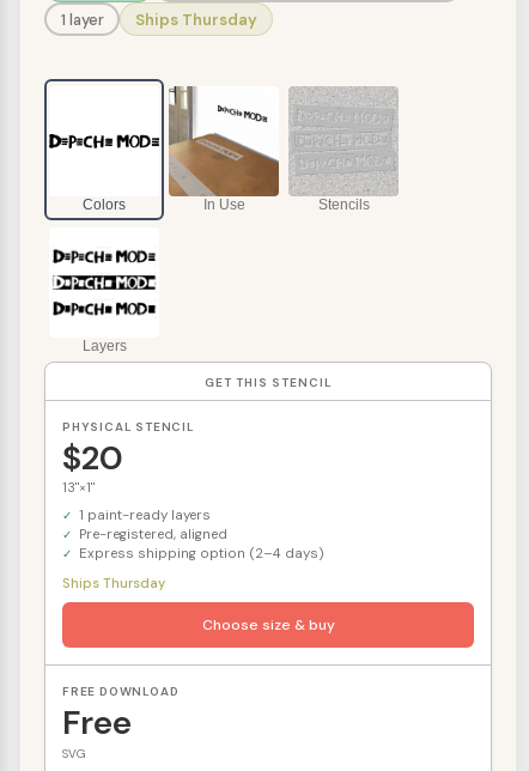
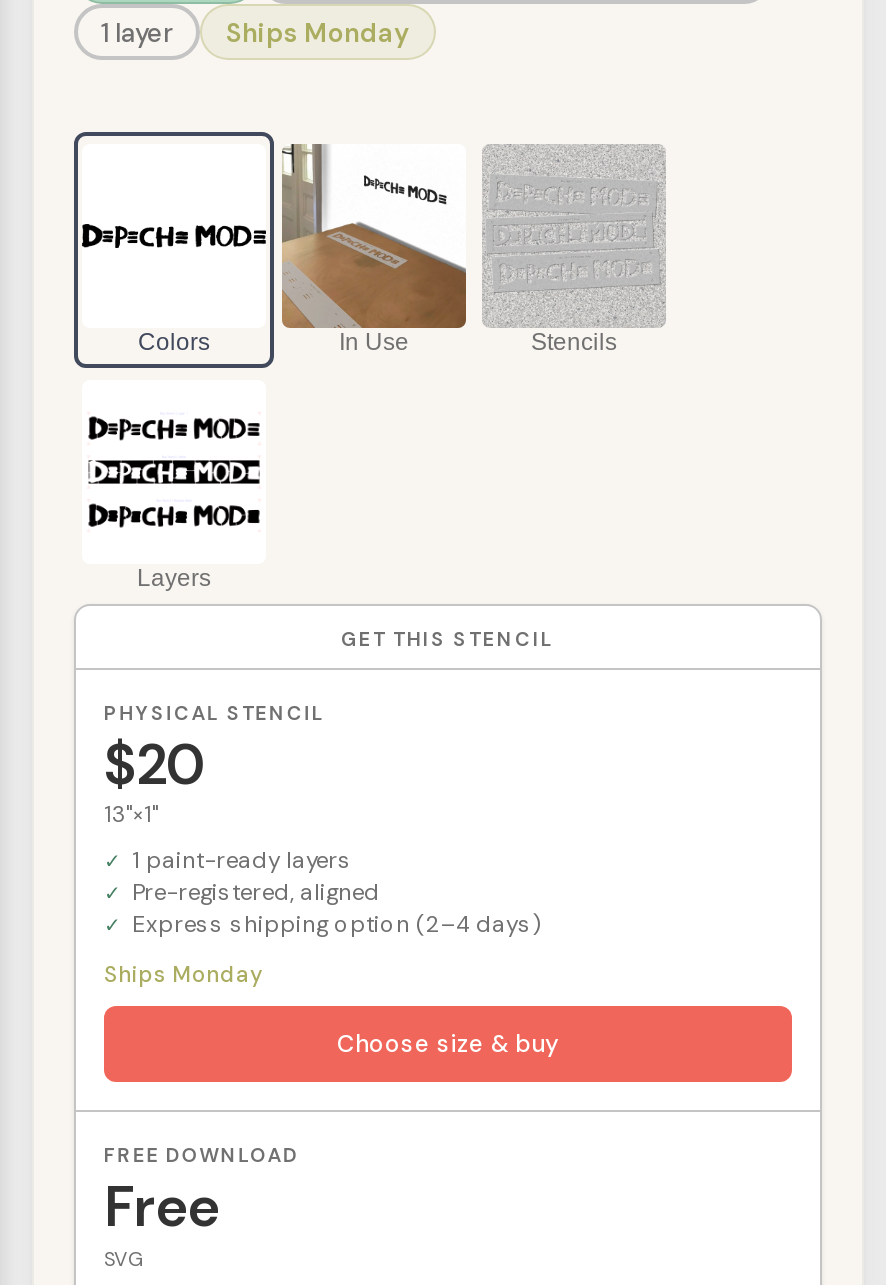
- Ships Thursday
+ Ships Monday

- Ships Thursday
+ Ships Monday
